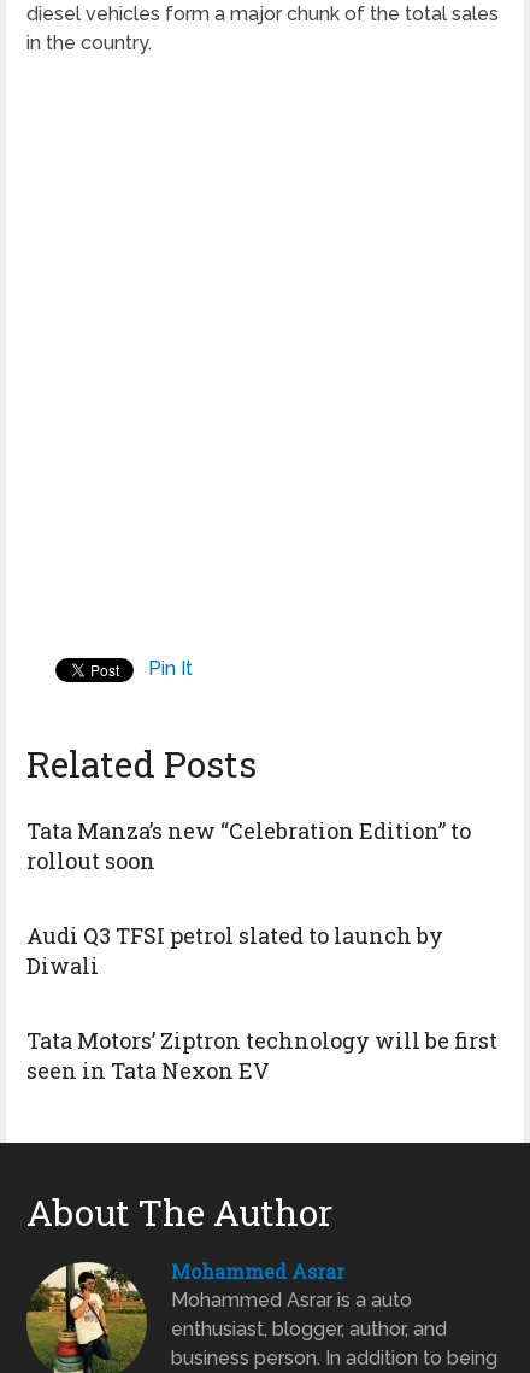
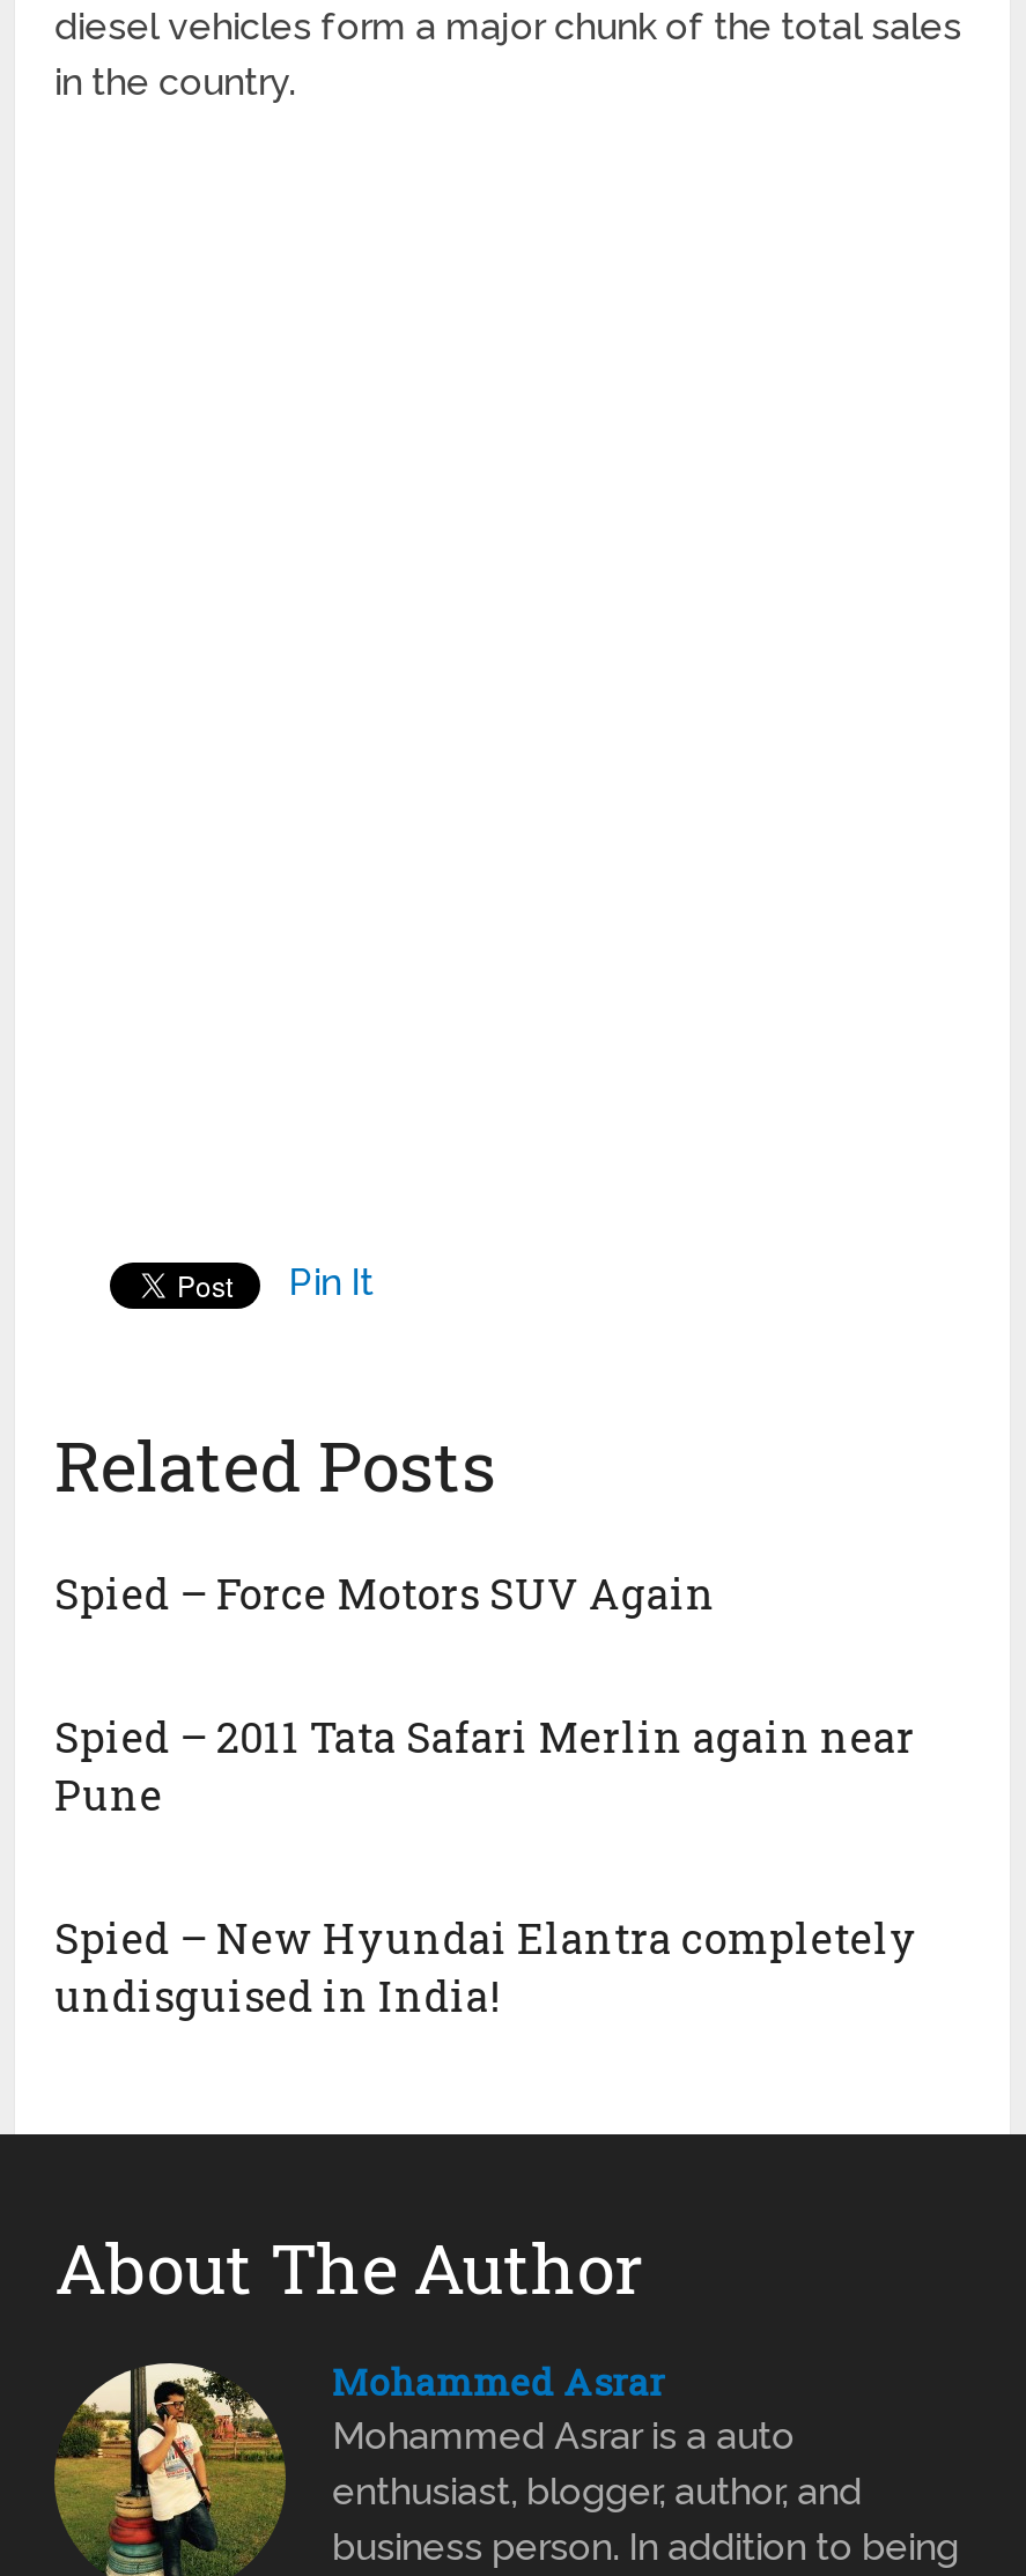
- Tata Manza’s new “Celebration Edition” to
- rollout soon
+ Spied – Force Motors SUV Again

- Audi Q3 TFSI petrol slated to launch by
- Diwali
+ Spied – 2011 Tata Safari Merlin again near
+ Pune

- Tata Motors’ Ziptron technology will be first
- seen in Tata Nexon EV
+ Spied – New Hyundai Elantra completely
+ undisguised in India!
